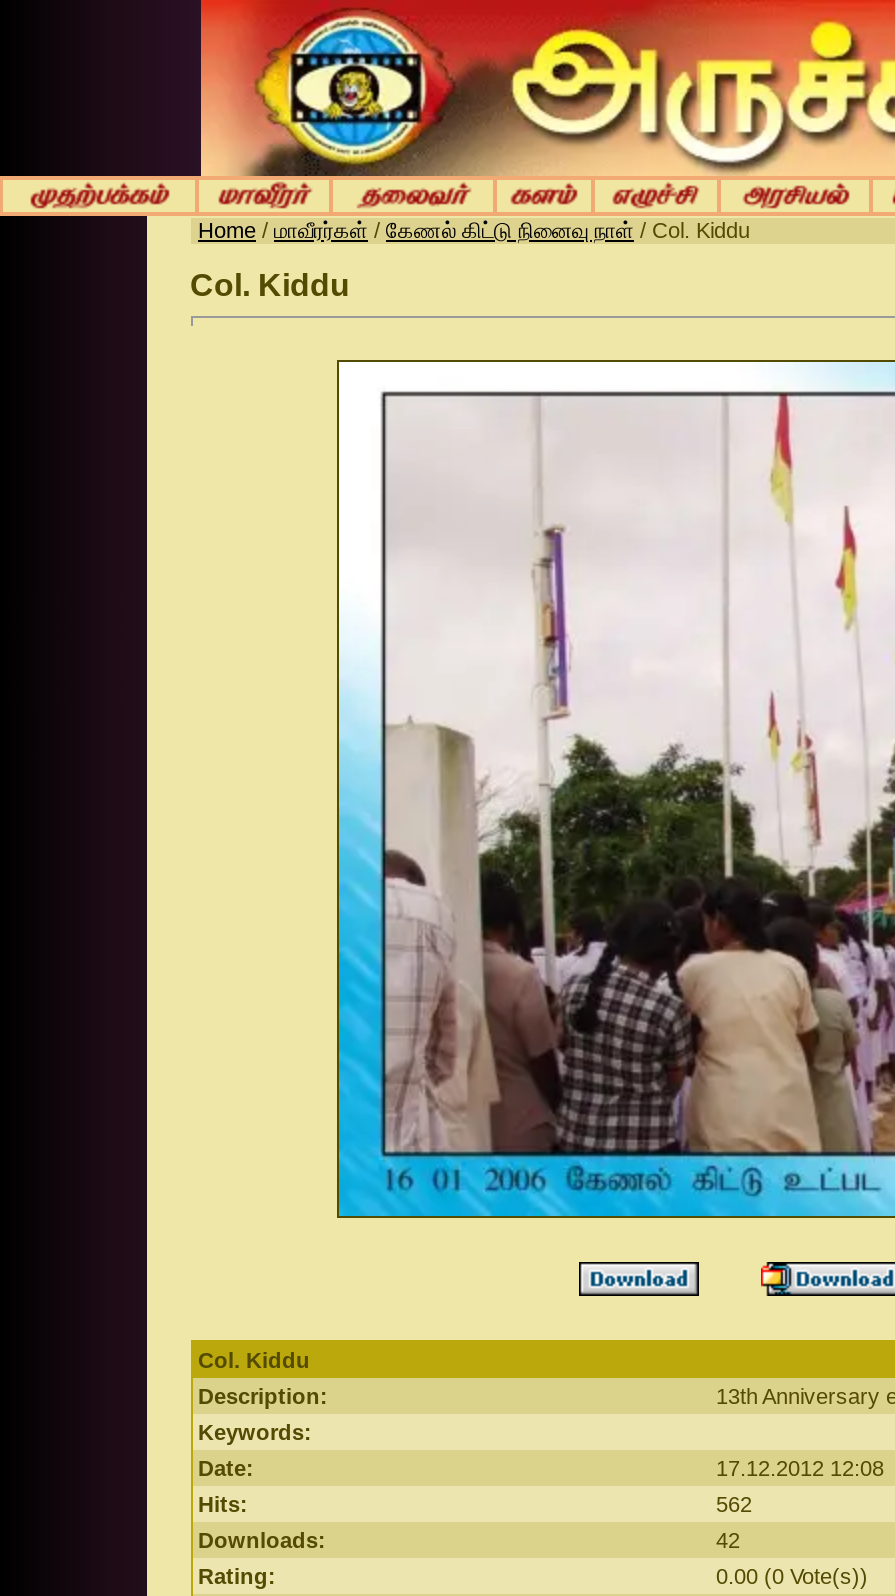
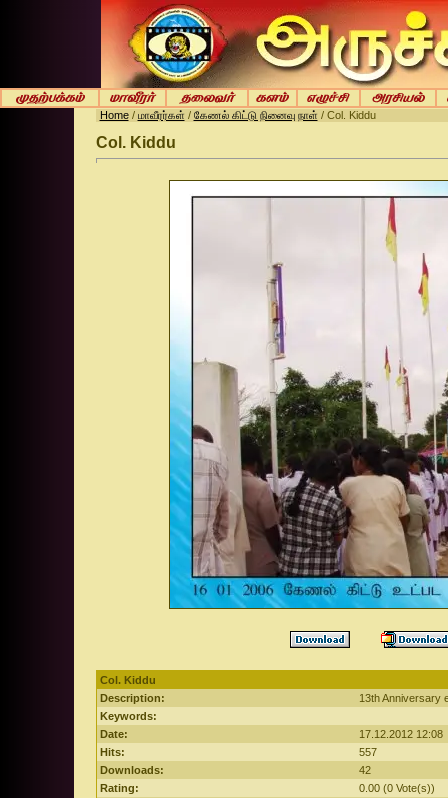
- 562
+ 557
